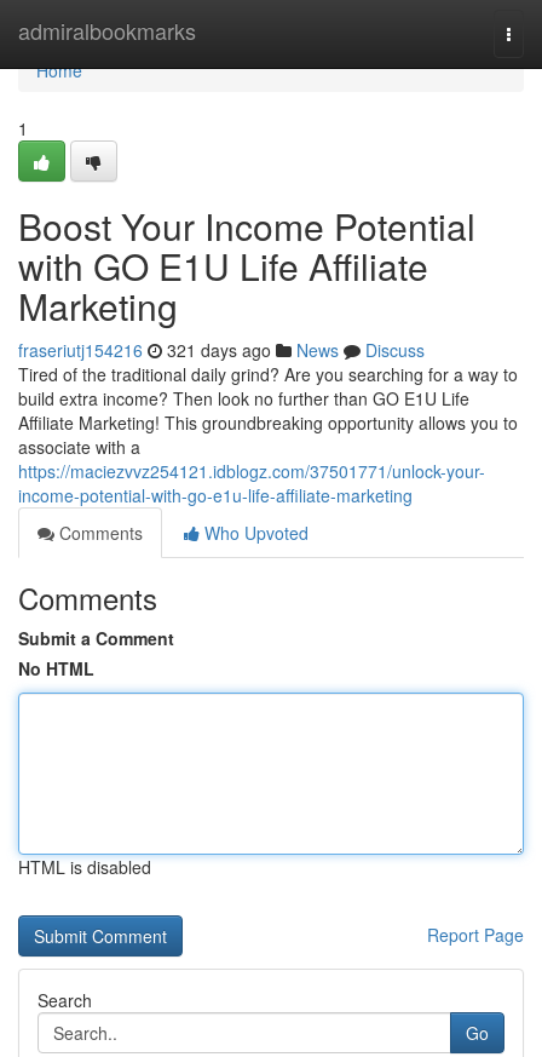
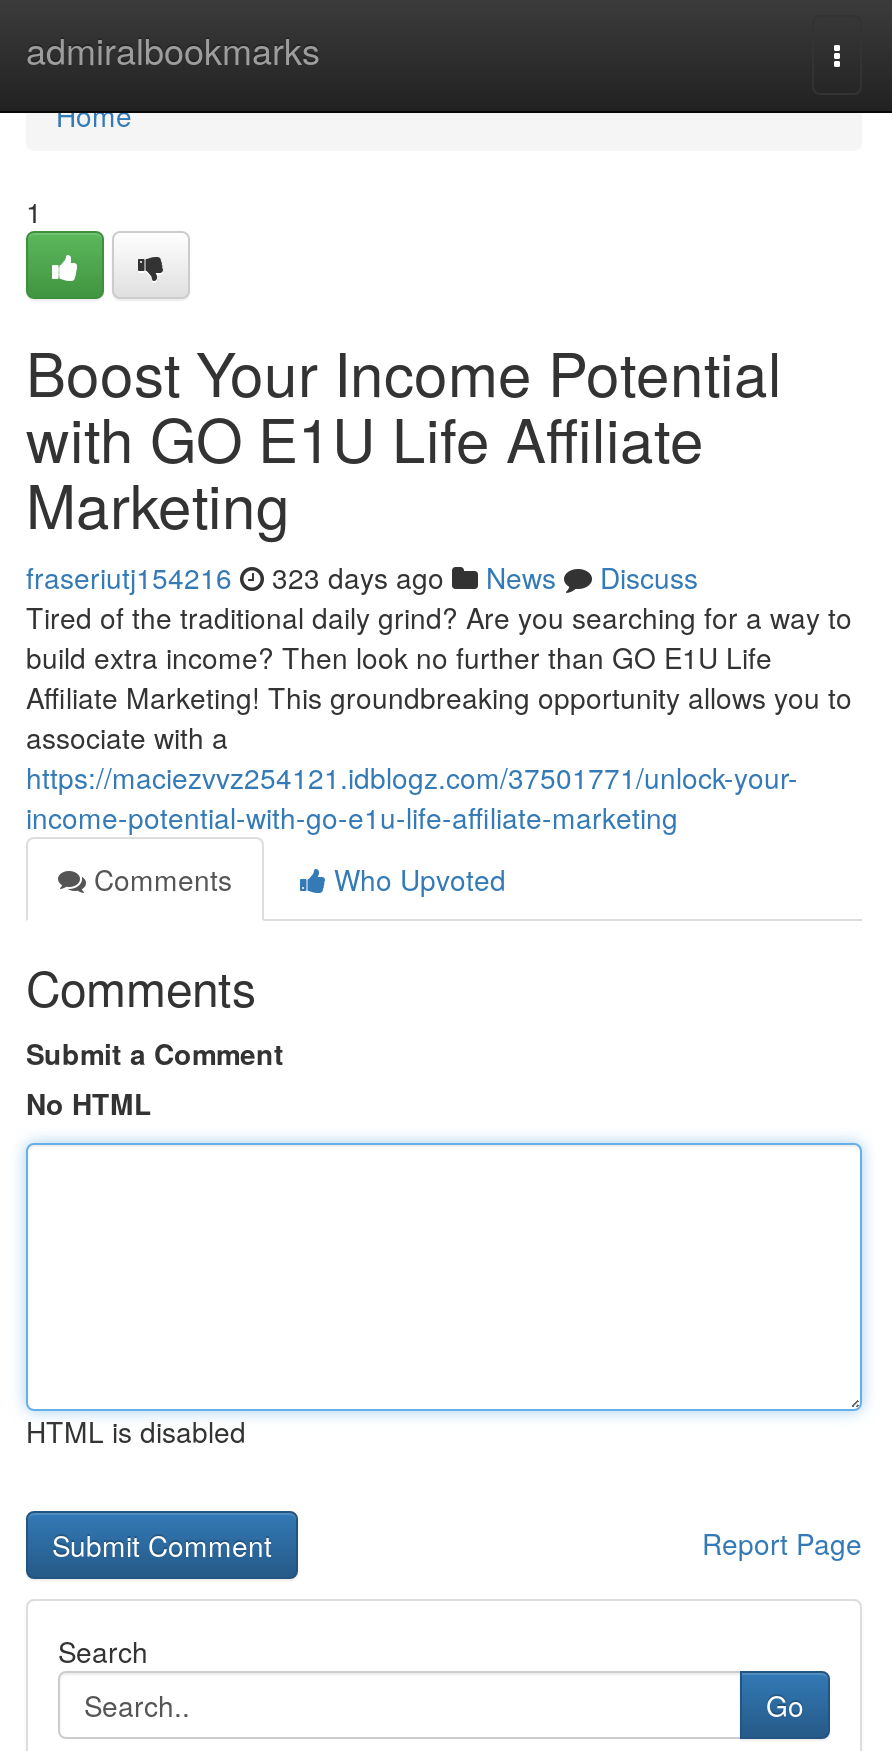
- fraseriutj154216 321 days ago News Discuss
+ fraseriutj154216 323 days ago News Discuss
